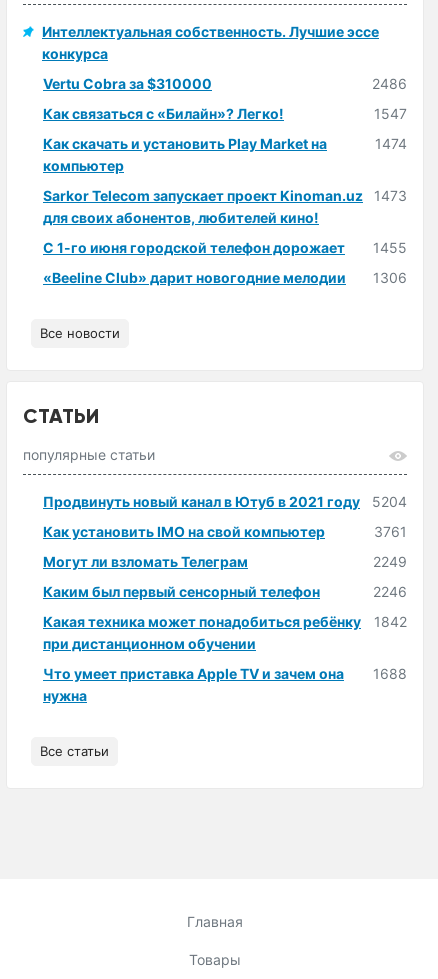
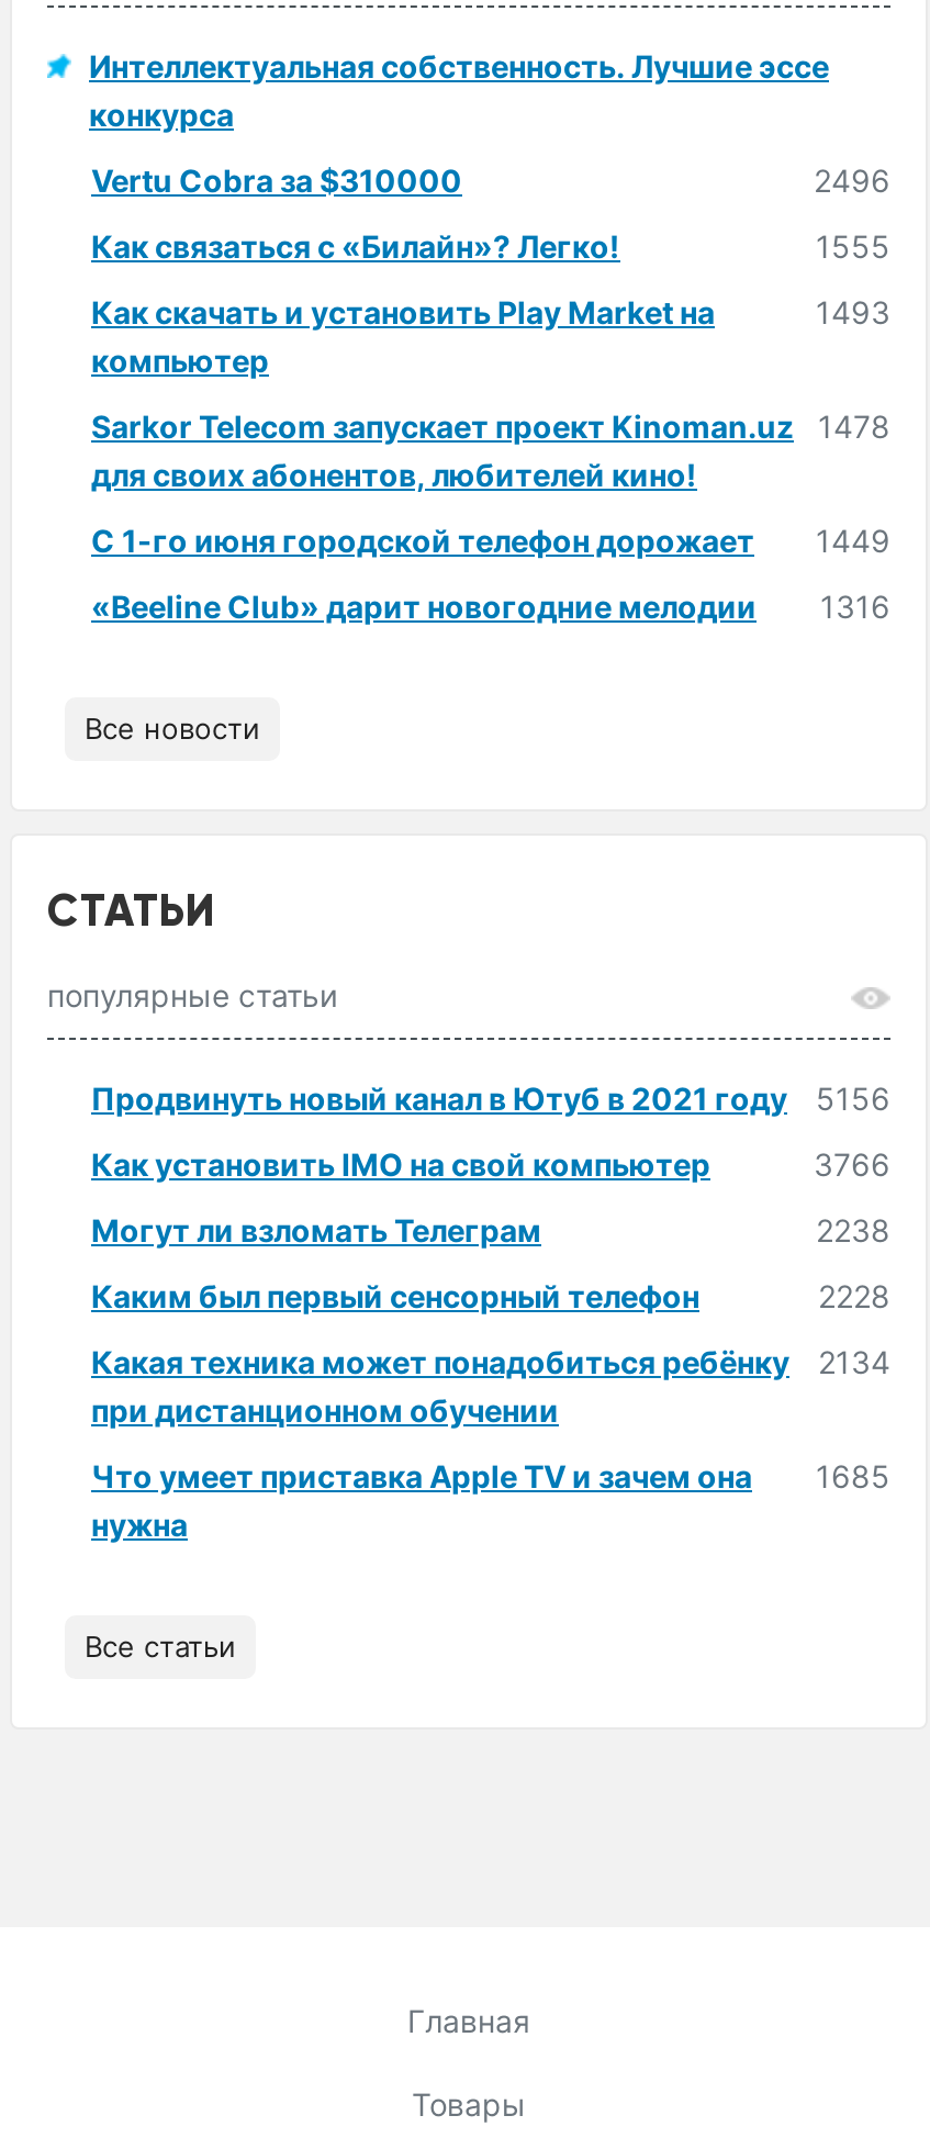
- 2486
+ 2496

- 1547
+ 1555

- 1474
+ 1493

- Sarkor Telecom запускает проект Kinoman.uz 1473
+ Sarkor Telecom запускает проект Kinoman.uz 1478

- С 1-го июня городской телефон дорожает 1455
+ С 1-го июня городской телефон дорожает 1449

- «Beeline Club» дарит новогодние мелодии 1306
+ «Beeline Club» дарит новогодние мелодии 1316

- Продвинуть новый канал в Ютуб в 2021 году 5204
+ Продвинуть новый канал в Ютуб в 2021 году 5156

- 3761
+ 3766

- 2249
+ 2238

- 2246
+ 2228

- Какая техника может понадобиться ребёнку 1842
+ Какая техника может понадобиться ребёнку 2134

- Что умеет приставка Apple TV и зачем она 1688
+ Что умеет приставка Apple TV и зачем она 1685
